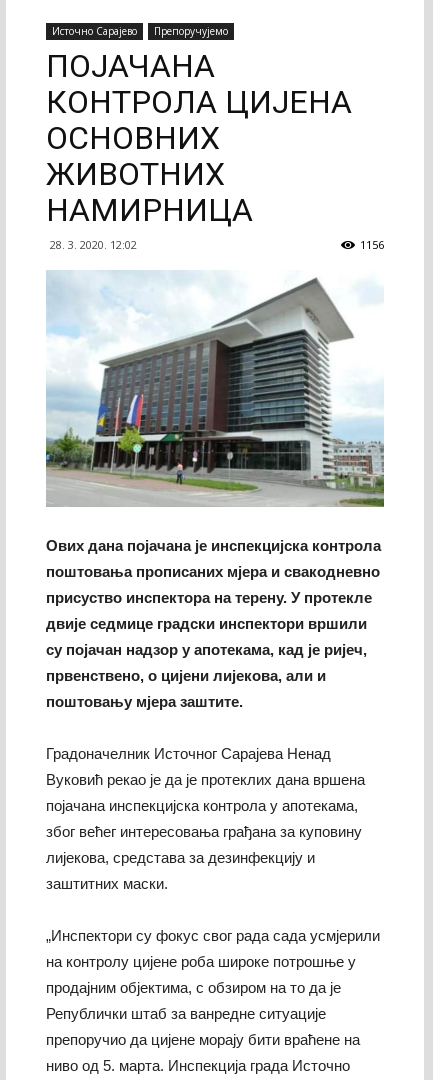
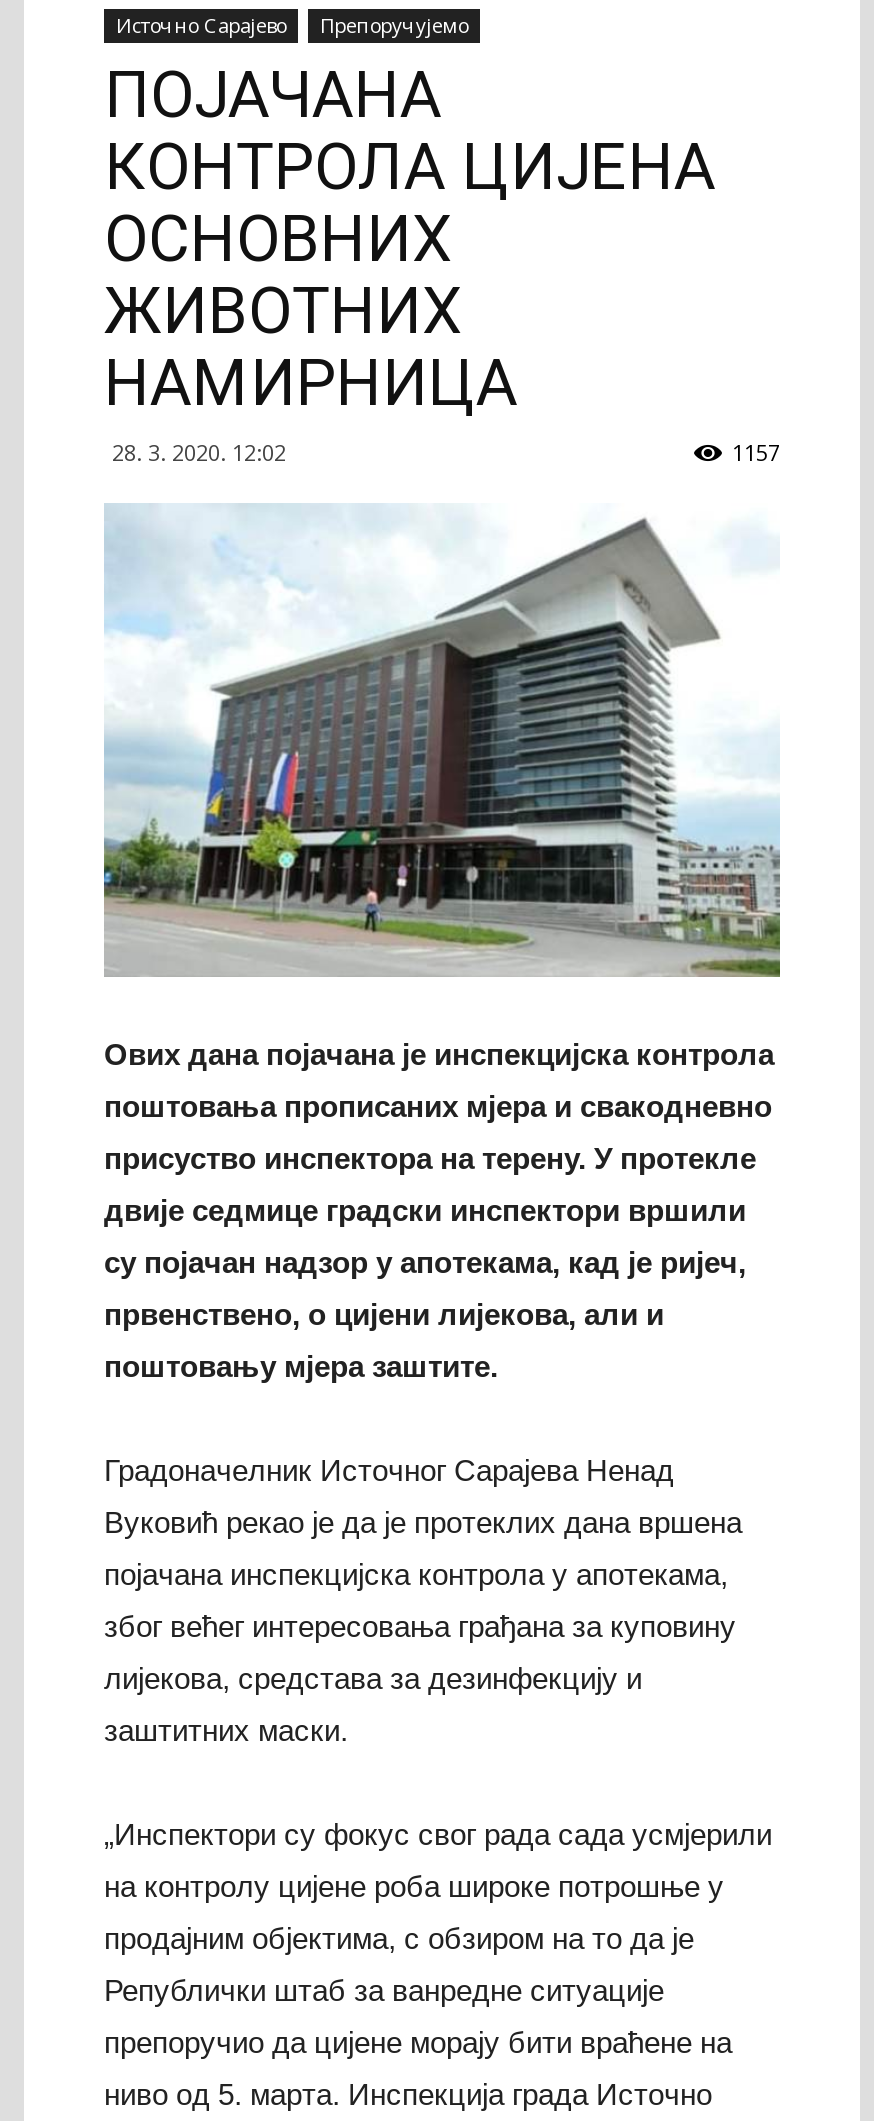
- 1156
+ 1157
